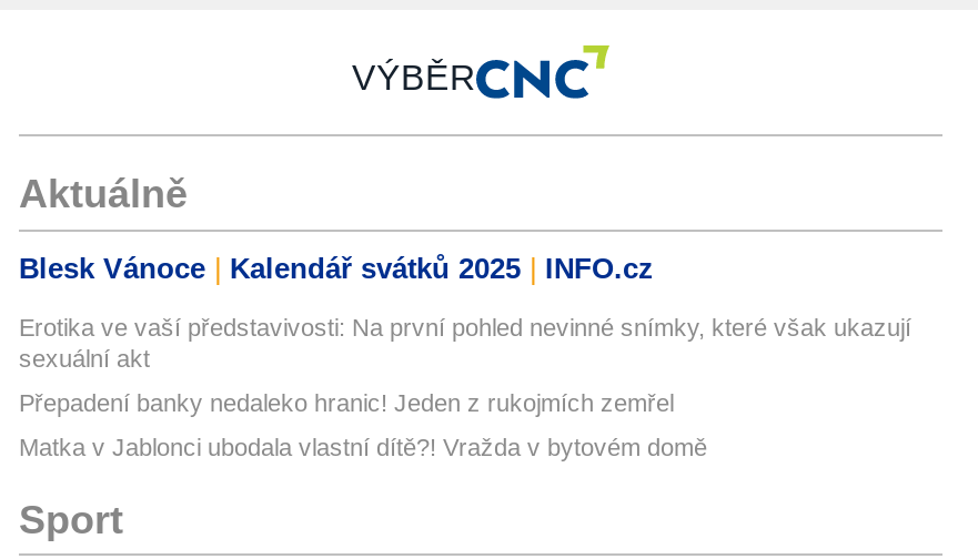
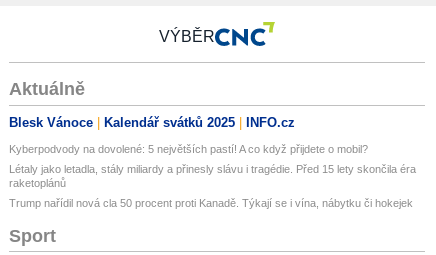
- Erotika ve vaší představivosti: Na první pohled nevinné snímky, které však ukazují
- sexuální akt
+ Kyberpodvody na dovolené: 5 největších pastí! A co když přijdete o mobil?

- Přepadení banky nedaleko hranic! Jeden z rukojmích zemřel
+ Létaly jako letadla, stály miliardy a přinesly slávu i tragédie. Před 15 lety skončila éra
+ raketoplánů

- Matka v Jablonci ubodala vlastní dítě?! Vražda v bytovém domě
+ Trump nařídil nová cla 50 procent proti Kanadě. Týkají se i vína, nábytku či hokejek
